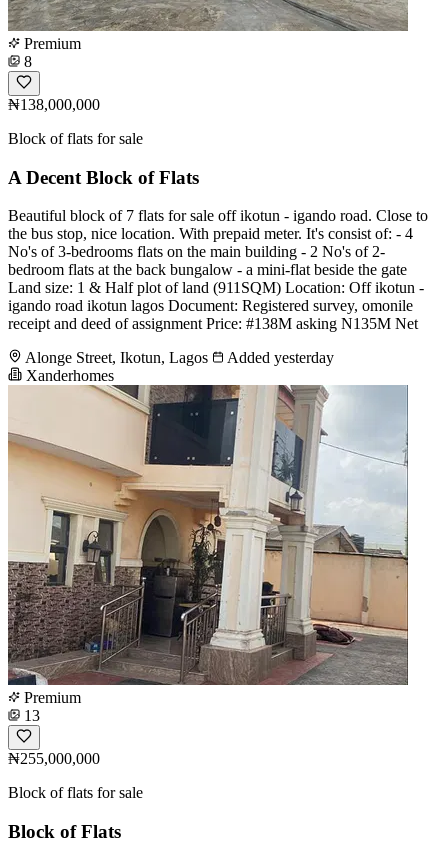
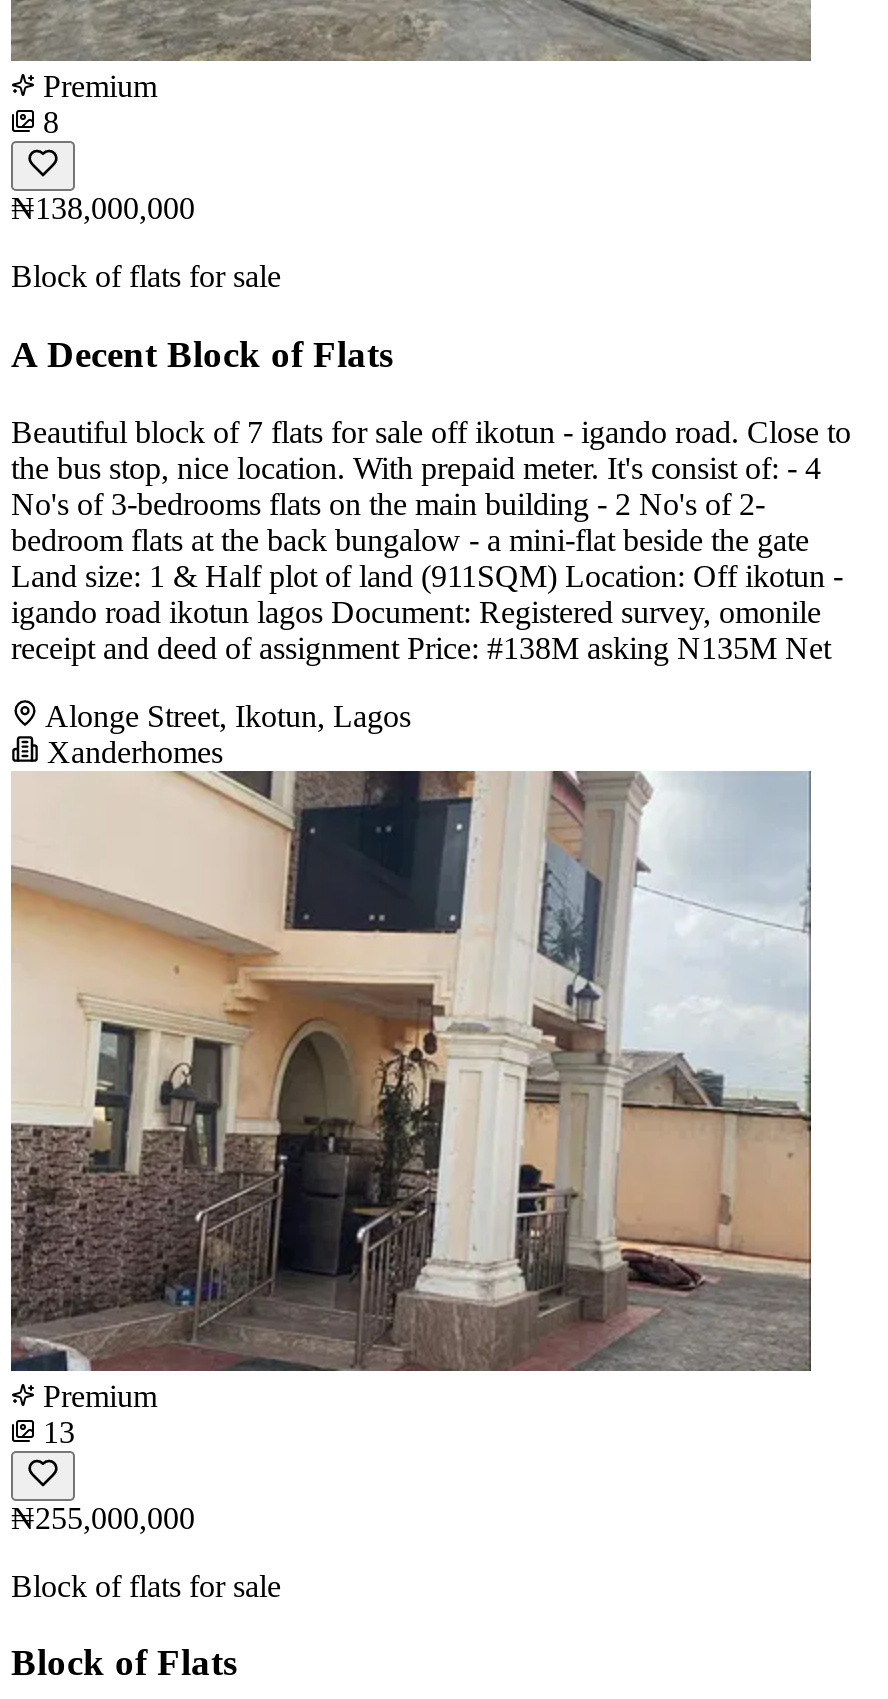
- Added yesterday
